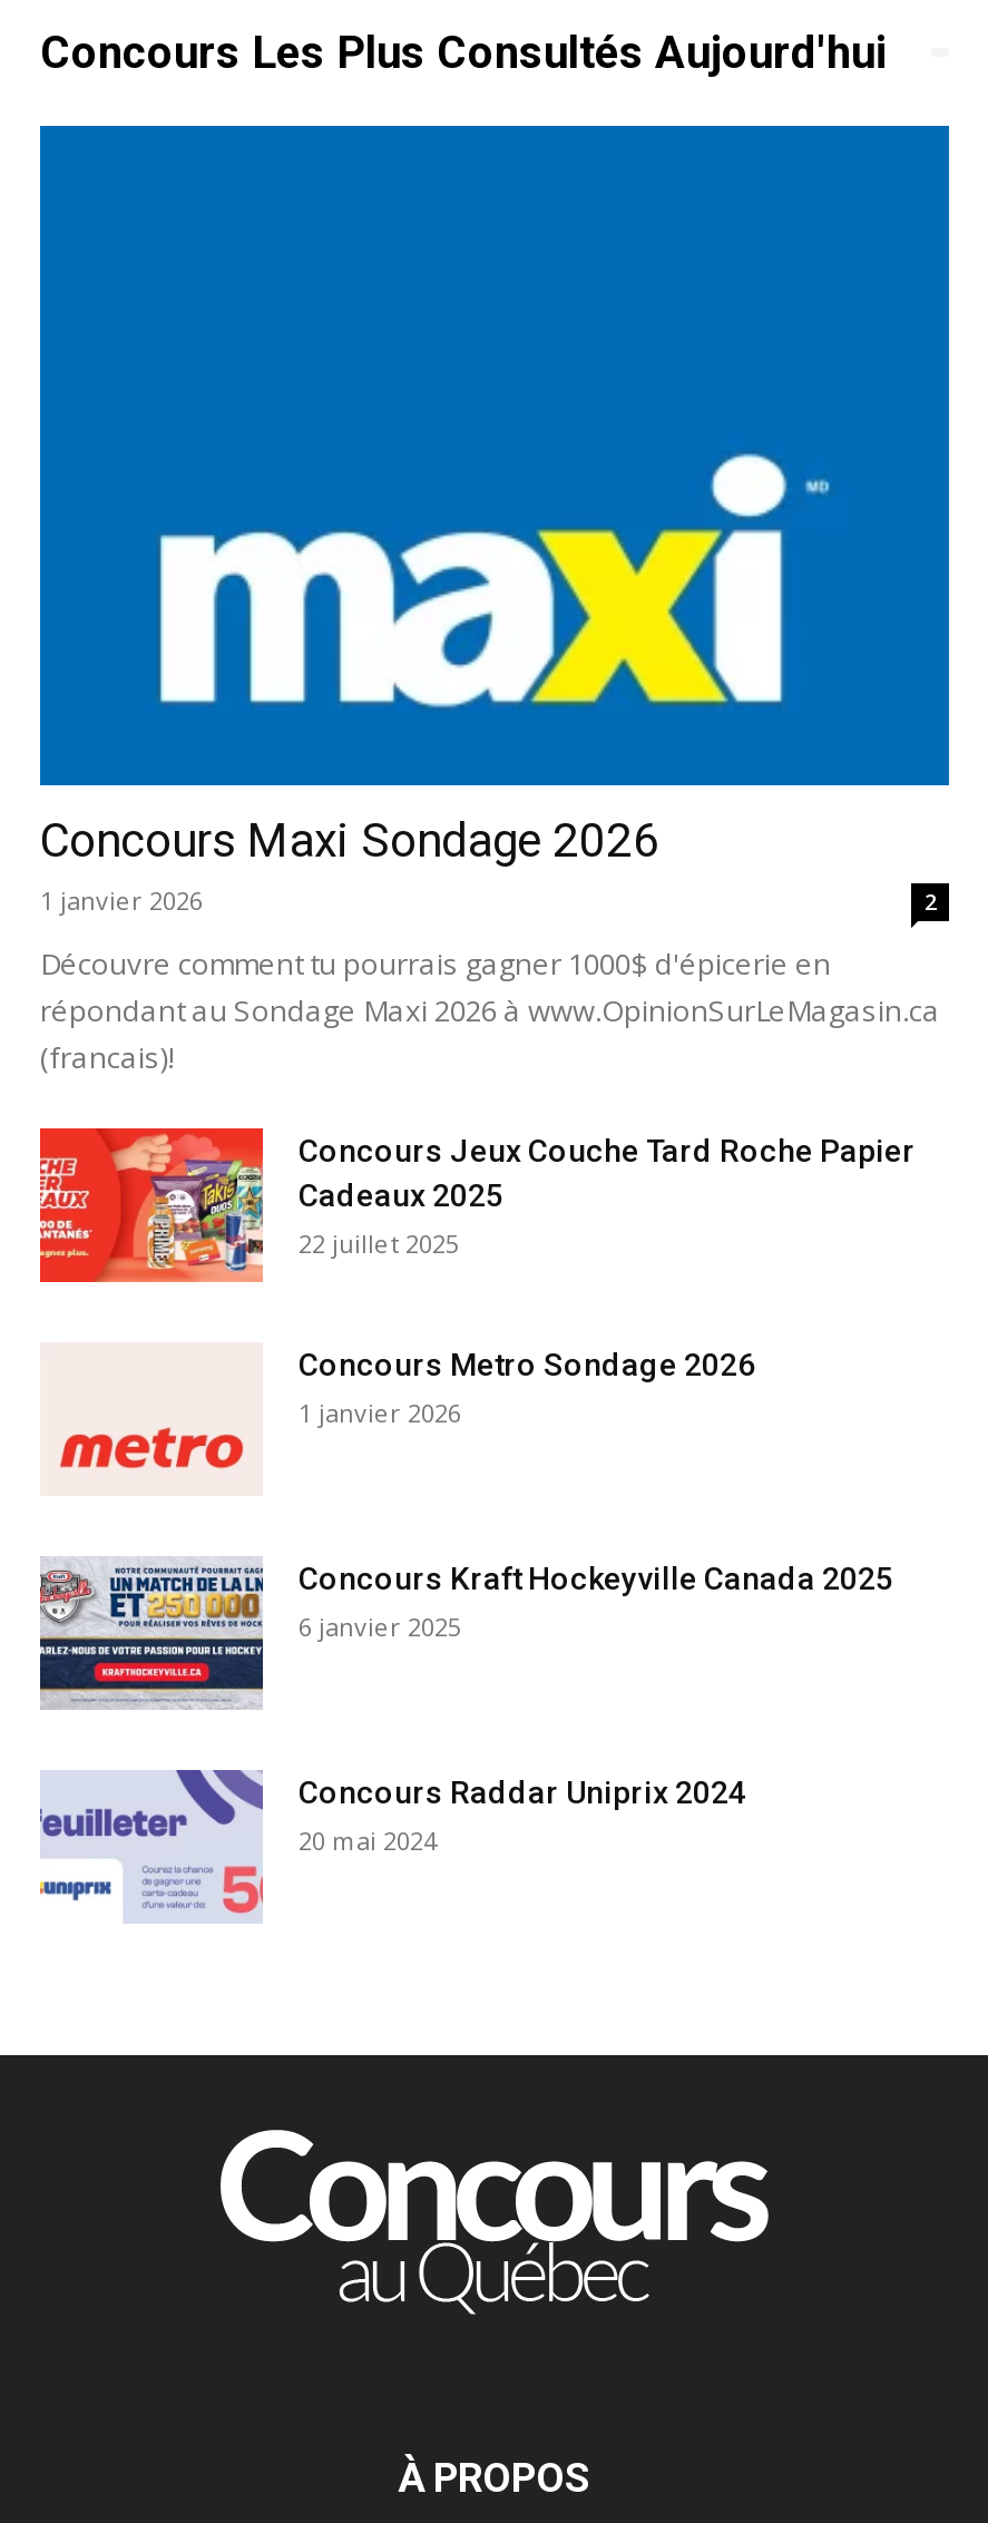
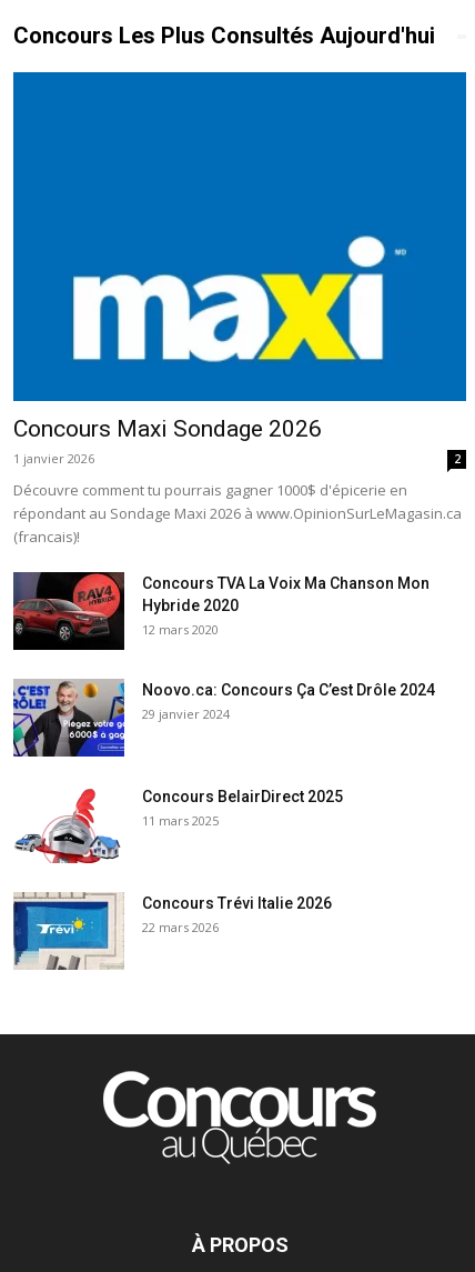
- [image]
- Concours Jeux Couche Tard Roche Papier
- Cadeaux 2025
- 22 juillet 2025
+ [image]
+ Concours TVA La Voix Ma Chanson Mon
+ Hybride 2020
+ 12 mars 2020

- [image]
- Concours Metro Sondage 2026
- 1 janvier 2026
+ [image]
+ Noovo.ca: Concours Ça C’est Drôle 2024
+ 29 janvier 2024

- [image]
- Concours Kraft Hockeyville Canada 2025
- 6 janvier 2025
+ [image]
+ Concours BelairDirect 2025
+ 11 mars 2025

- [image]
- Concours Raddar Uniprix 2024
- 20 mai 2024
+ [image]
+ Concours Trévi Italie 2026
+ 22 mars 2026
